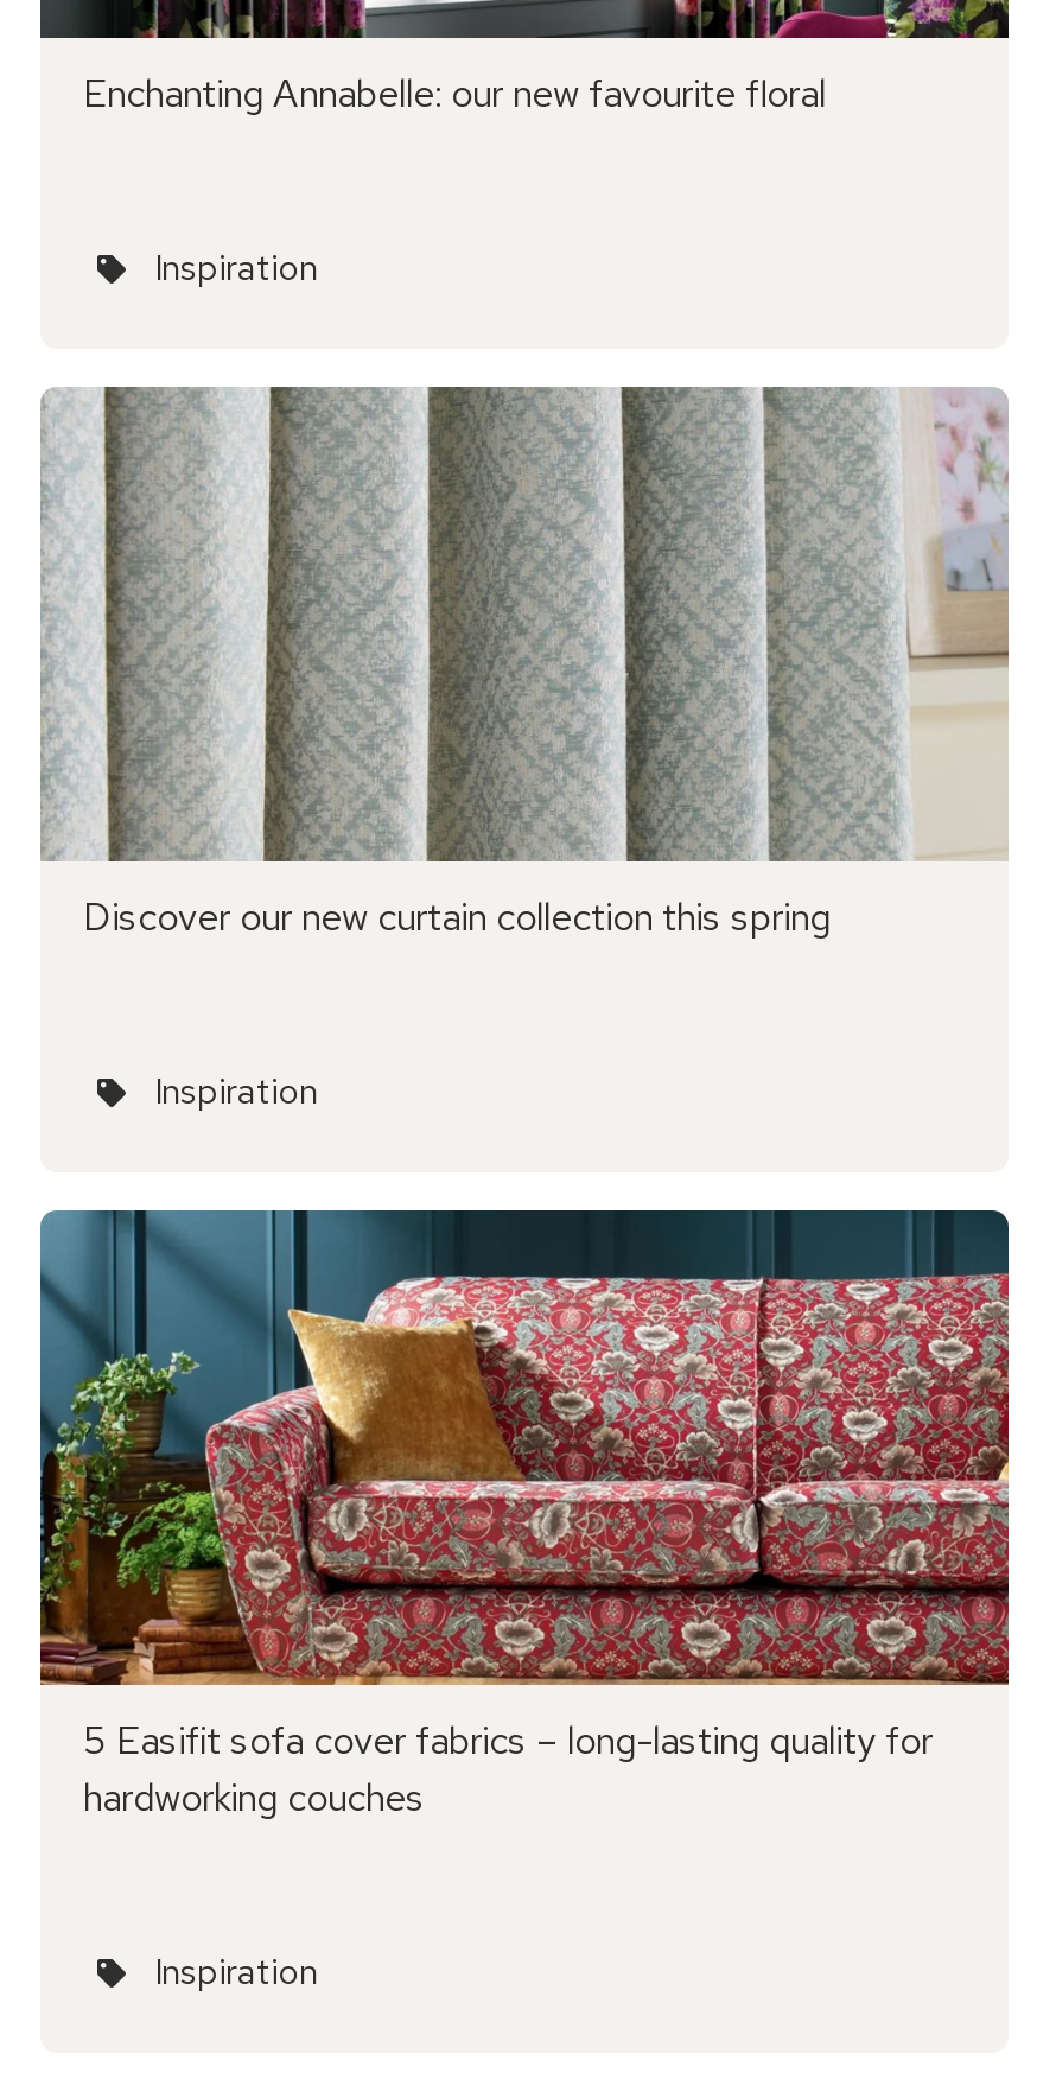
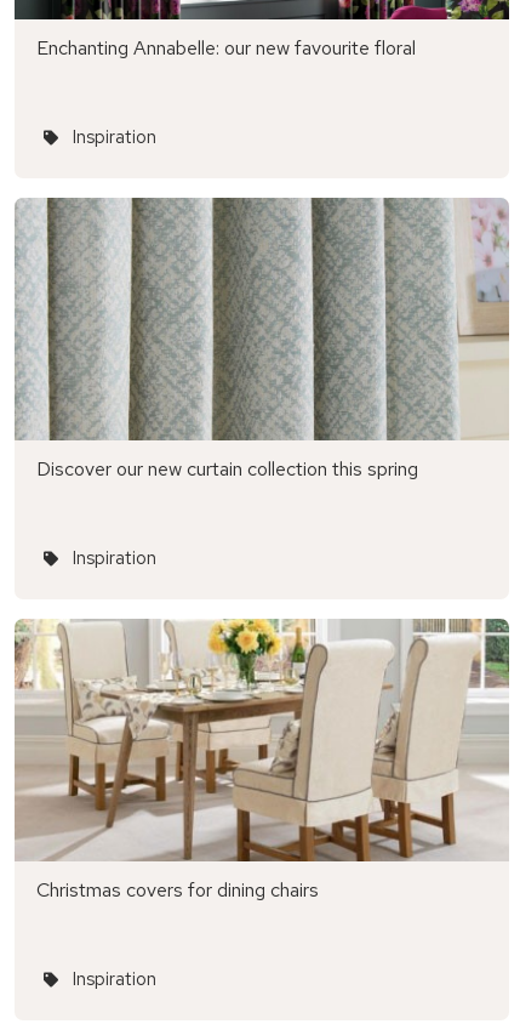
- [image]
- 5 Easifit sofa cover fabrics – long-lasting quality for
- hardworking couches
+ [image]
+ Christmas covers for dining chairs
